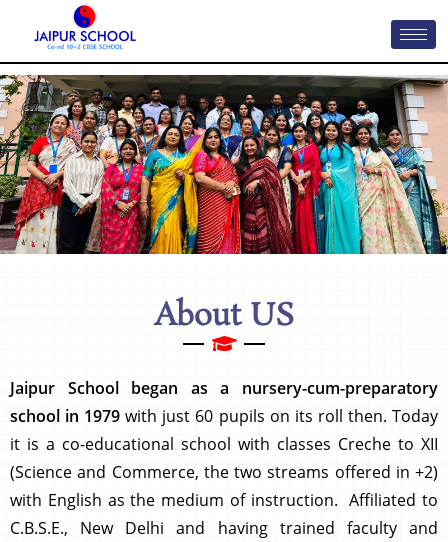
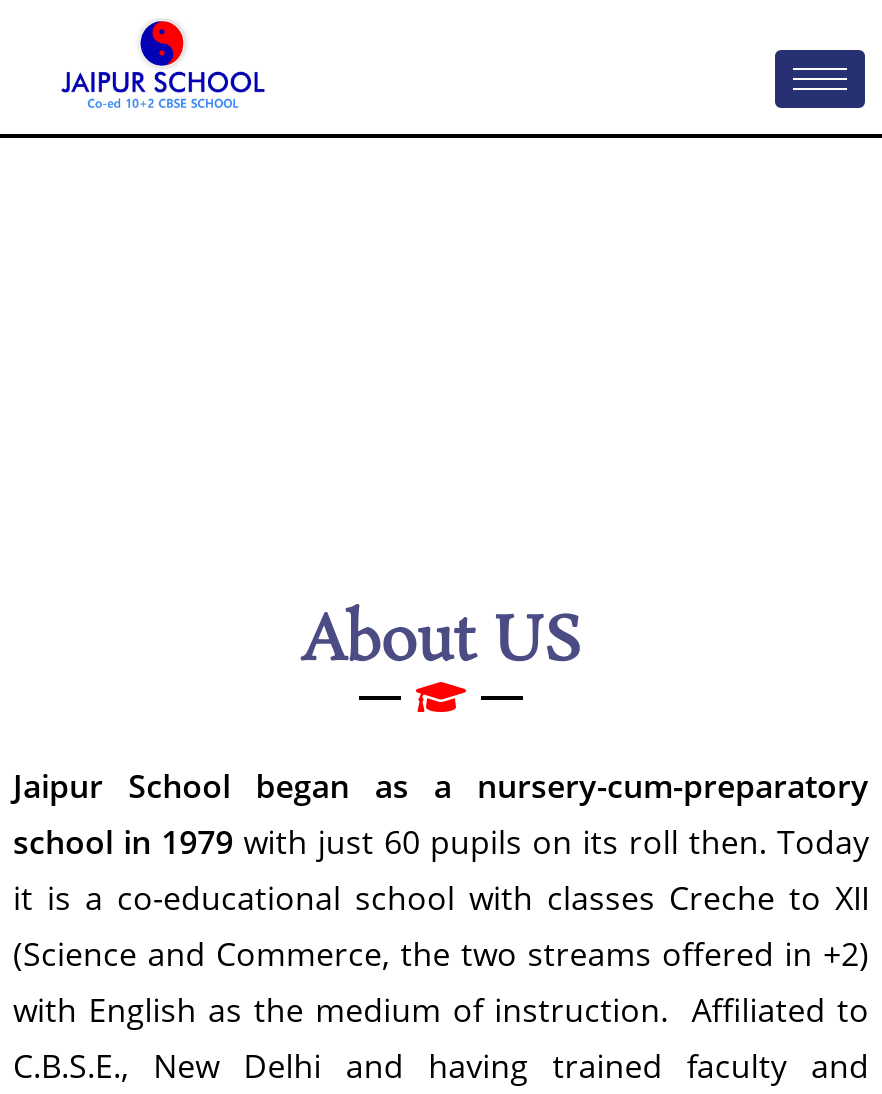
- [image]
